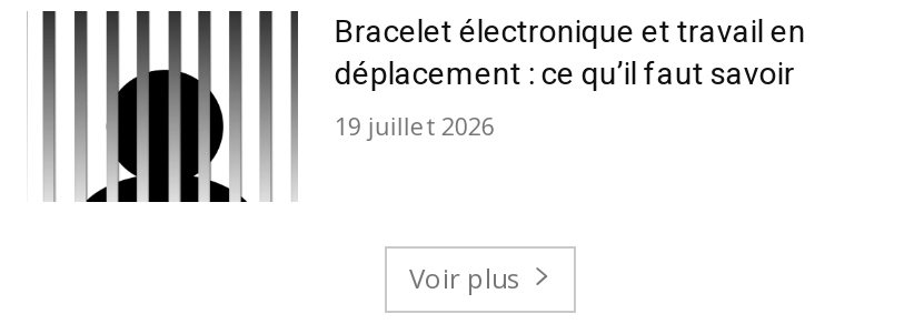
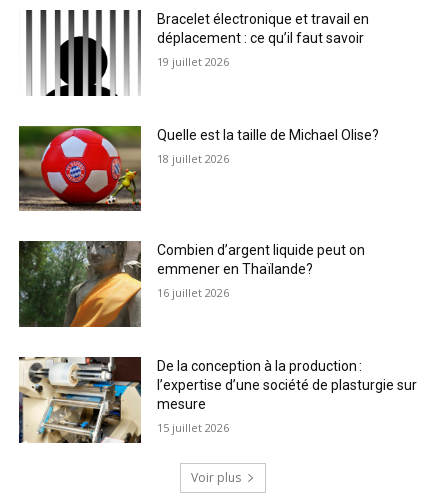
+ [image]
+ Quelle est la taille de Michael Olise?
+ 18 juillet 2026

+ [image]
+ Combien d’argent liquide peut on
+ emmener en Thaïlande?
+ 16 juillet 2026

+ [image]
+ De la conception à la production :
+ l’expertise d’une société de plasturgie sur
+ mesure
+ 15 juillet 2026
